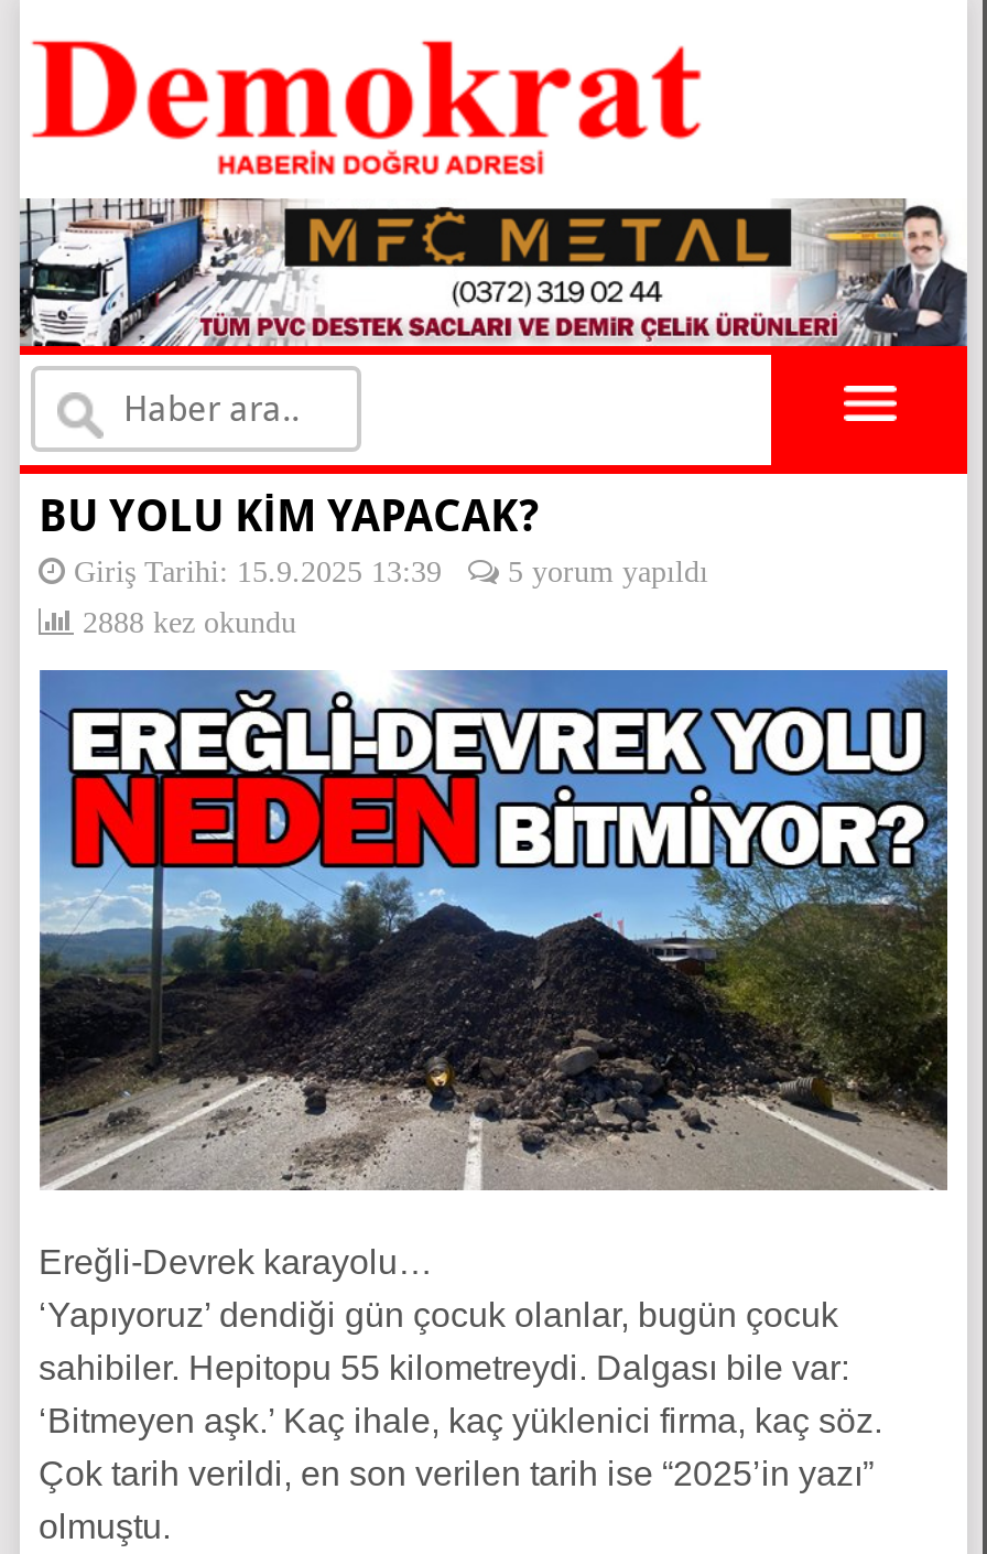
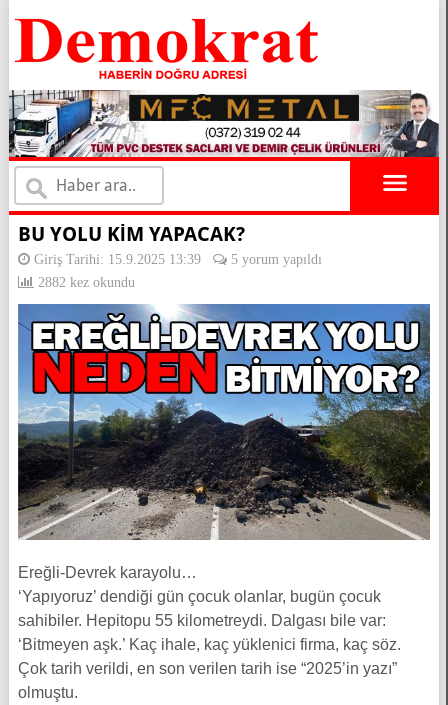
- 2888 kez okundu
+ 2882 kez okundu
